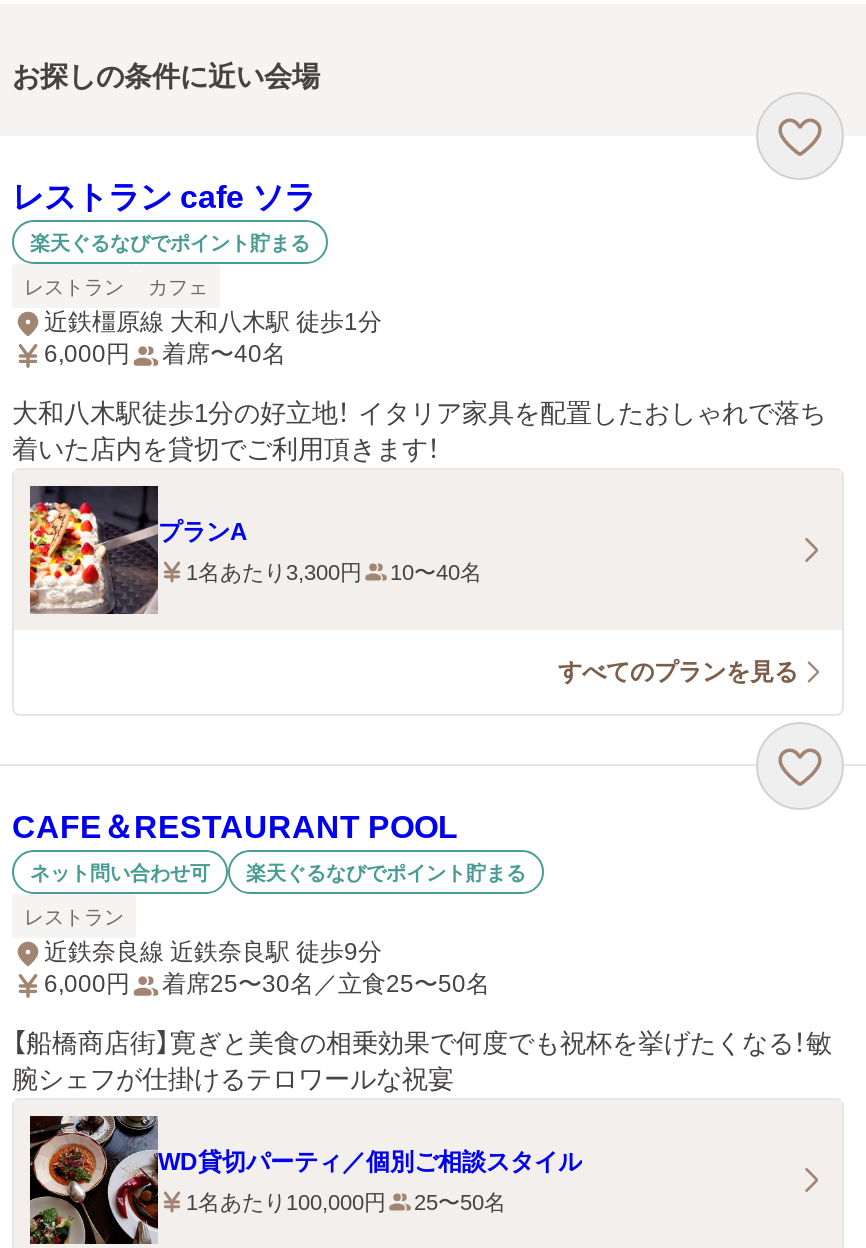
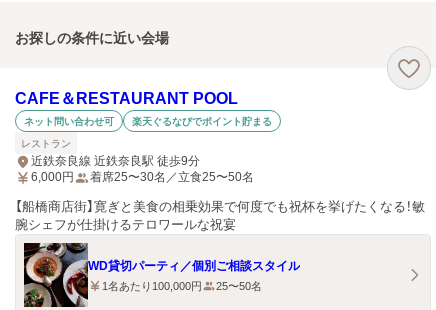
- [image]
- レストラン cafe ソラ
- 楽天ぐるなびでポイント貯まる
- レストラン
- カフェ
- 近鉄橿原線 大和八木駅 徒歩1分
- 6,000円
- 着席〜40名
- 大和八木駅徒歩1分の好立地！ イタリア家具を配置したおしゃれで落ち
- 着いた店内を貸切でご利用頂きます！
- プランA
- 1名あたり3,300円
- 10〜40名

- すべてのプランを見る
